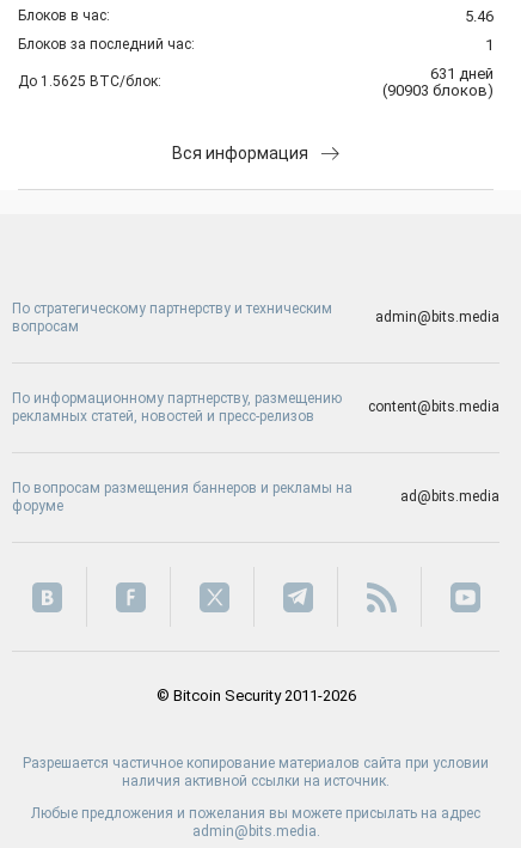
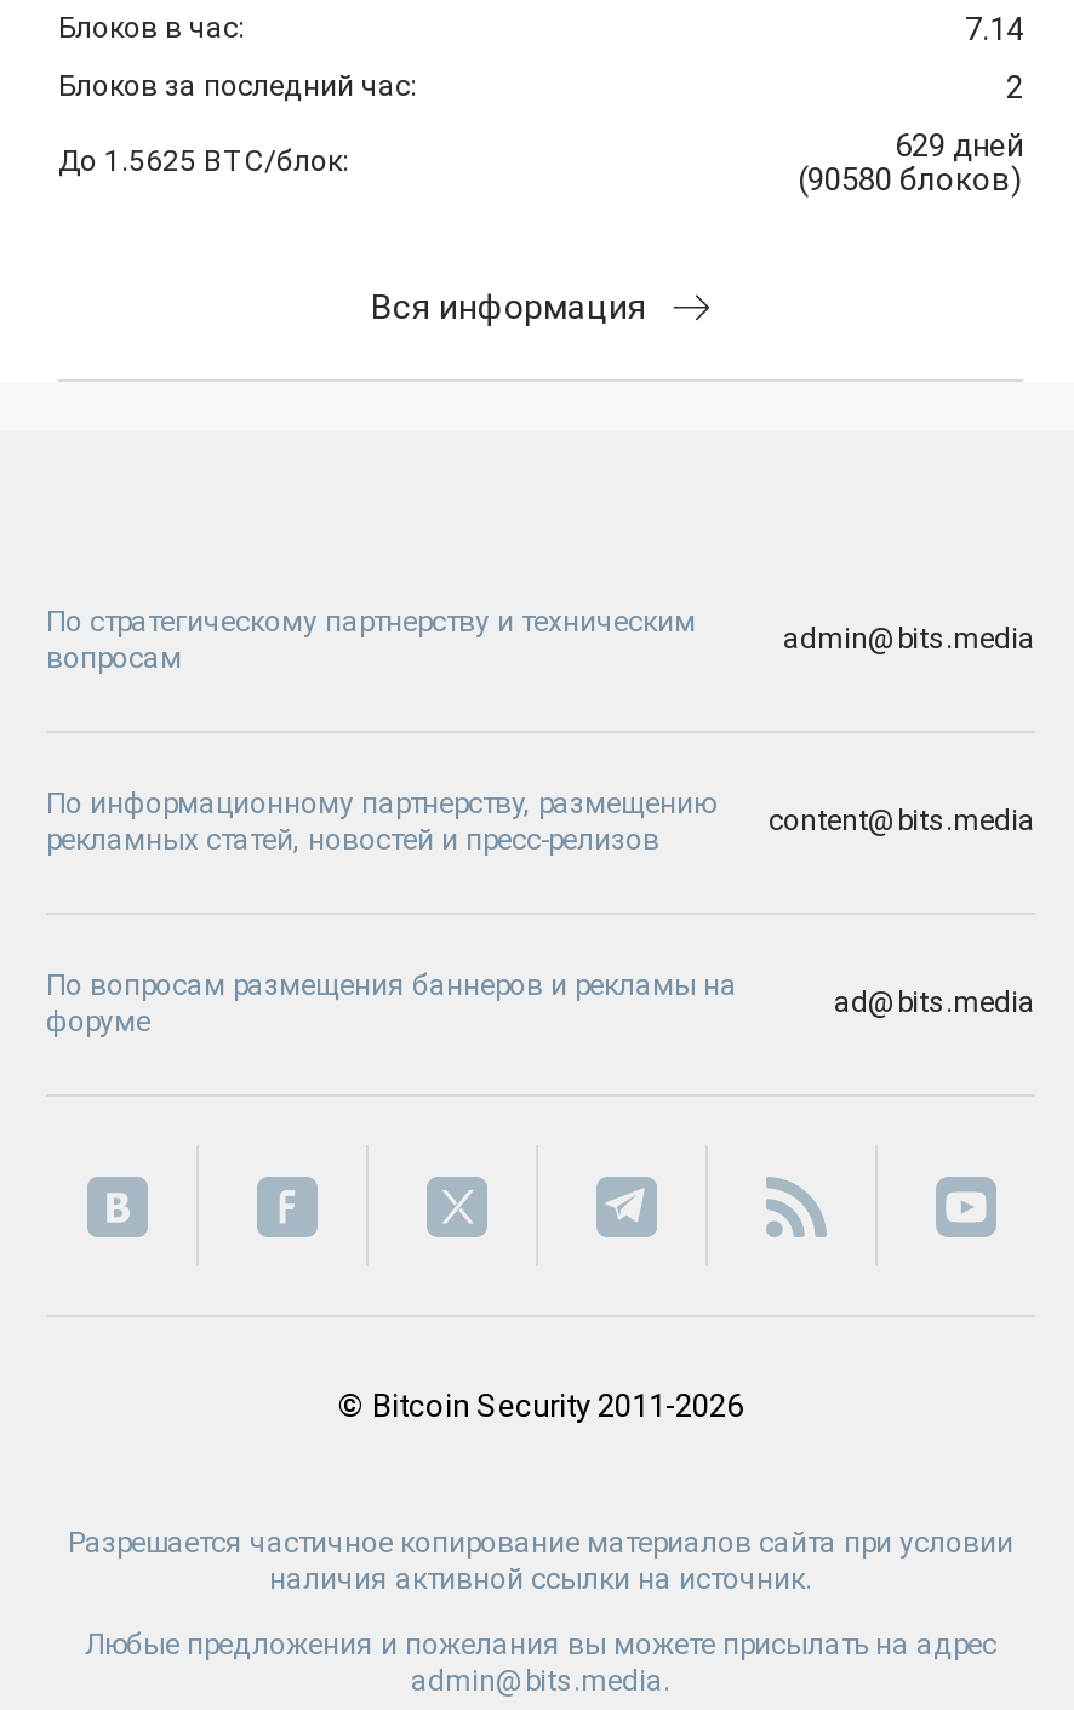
- 5.46
+ 7.14

- 1
+ 2

- 631 дней
+ 629 дней

- (90903 блоков)
+ (90580 блоков)
